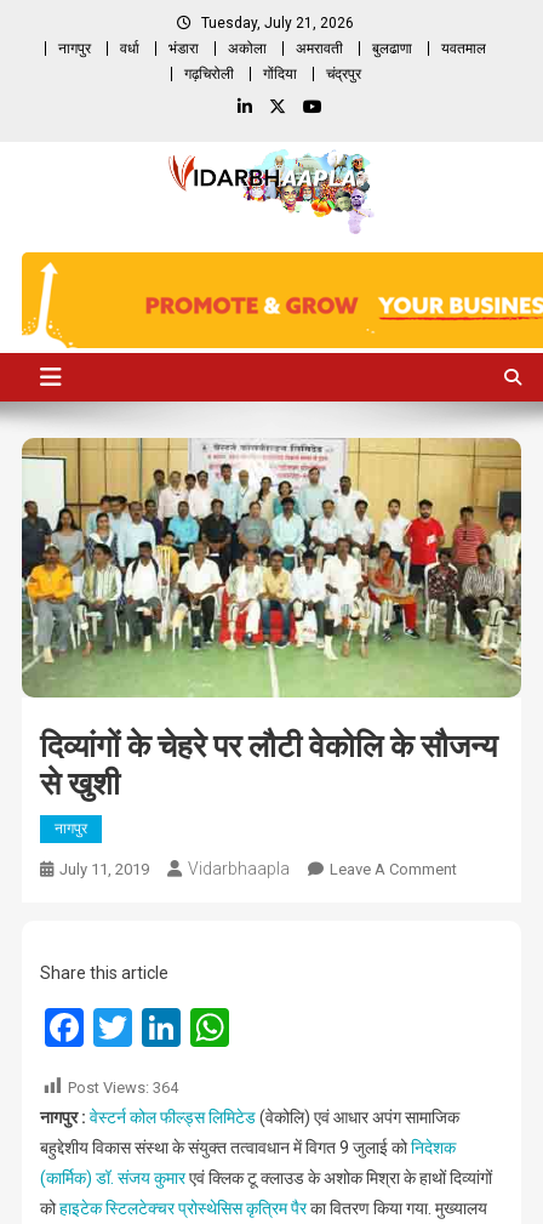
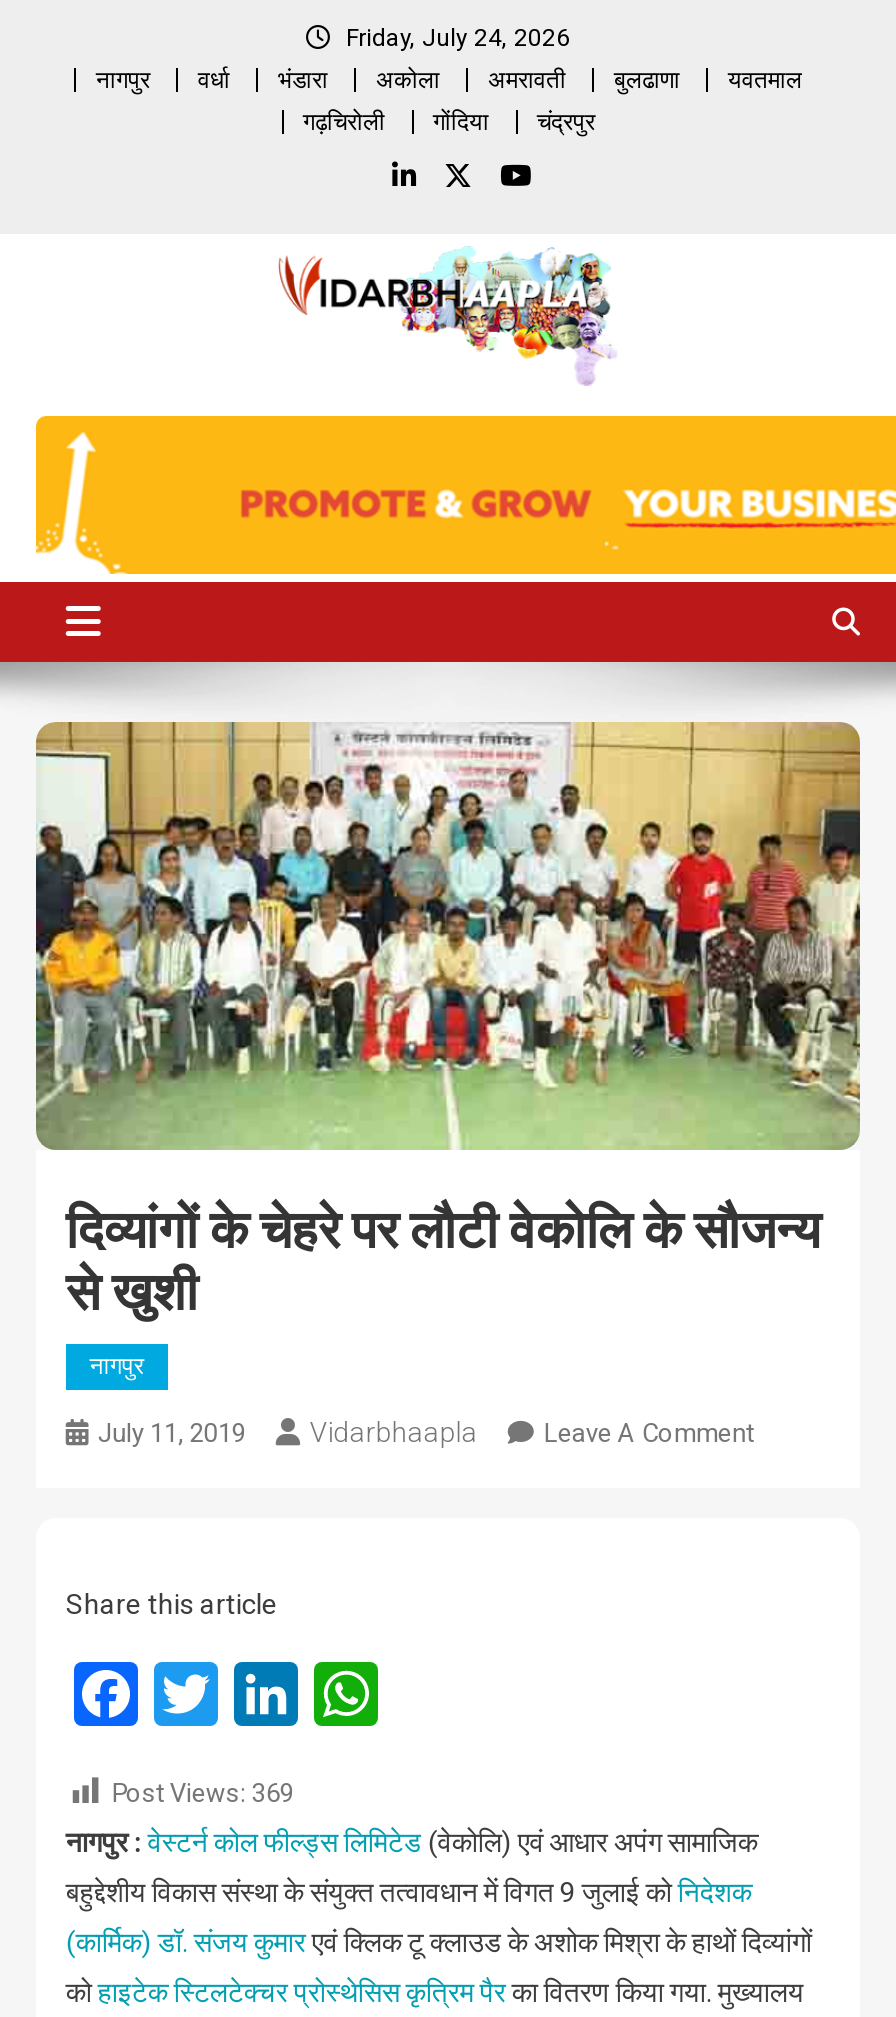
- Tuesday, July 21, 2026
+ Friday, July 24, 2026

- Post Views: 364
+ Post Views: 369
